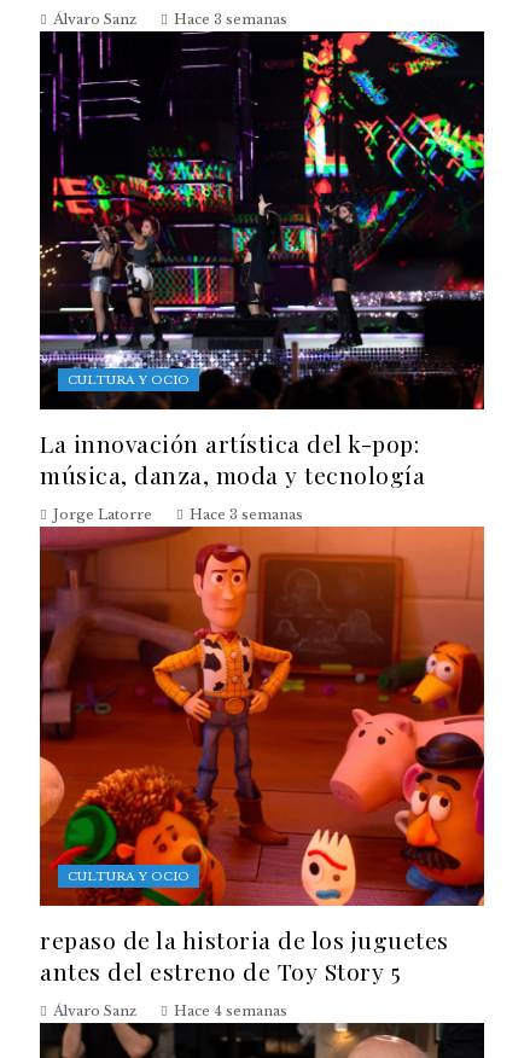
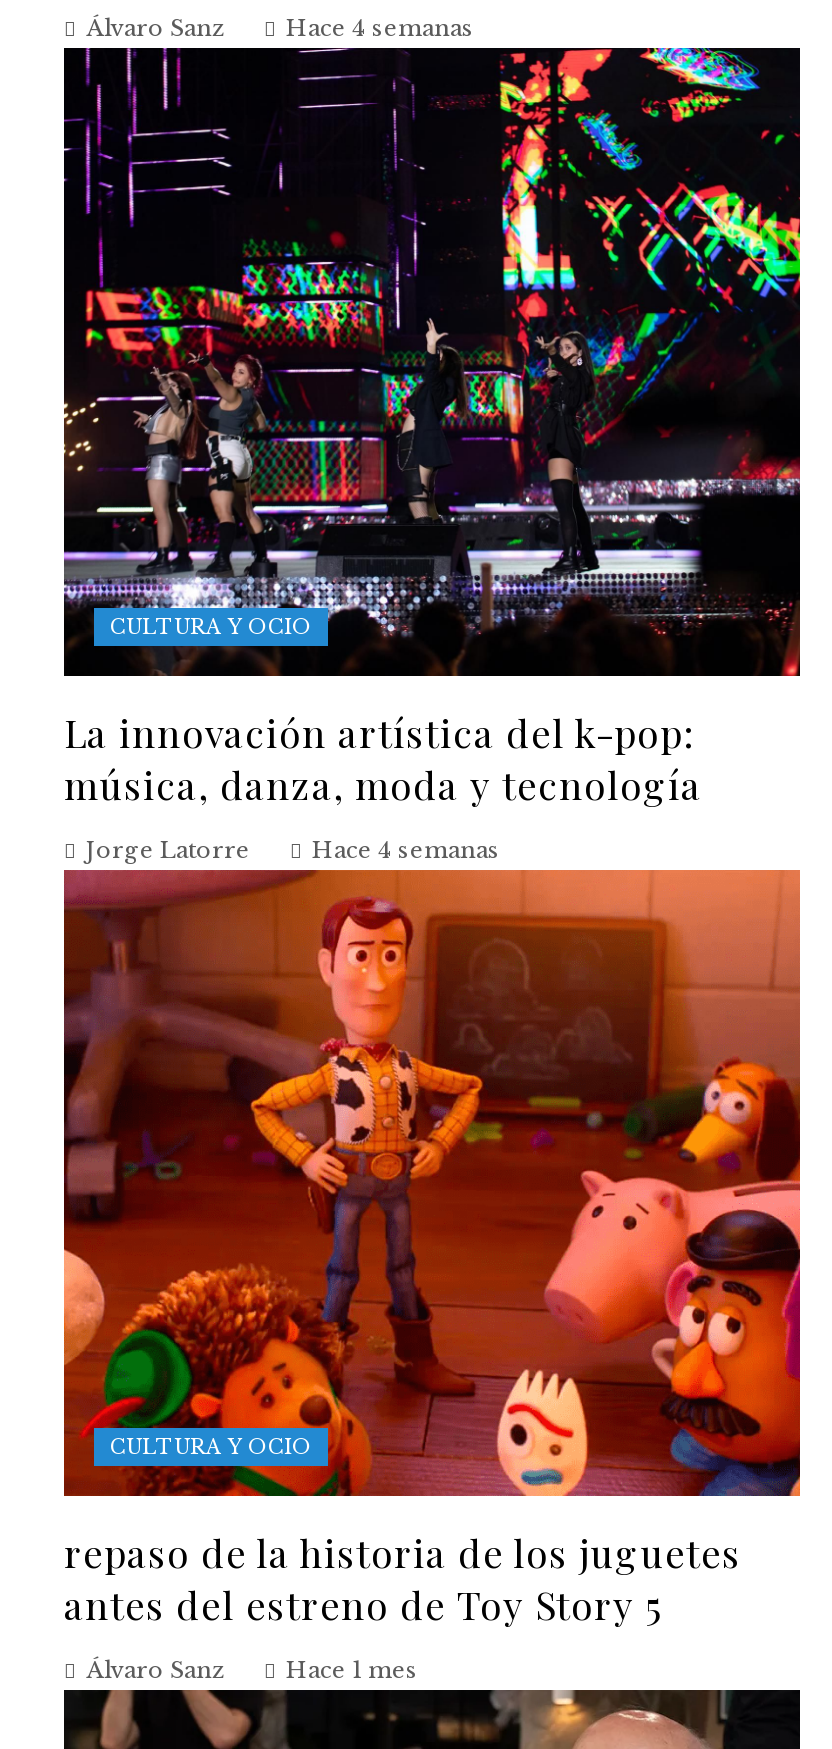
- Hace 3 semanas
+ Hace 4 semanas

- Hace 3 semanas
+ Hace 4 semanas

- Hace 4 semanas
+ Hace 1 mes
